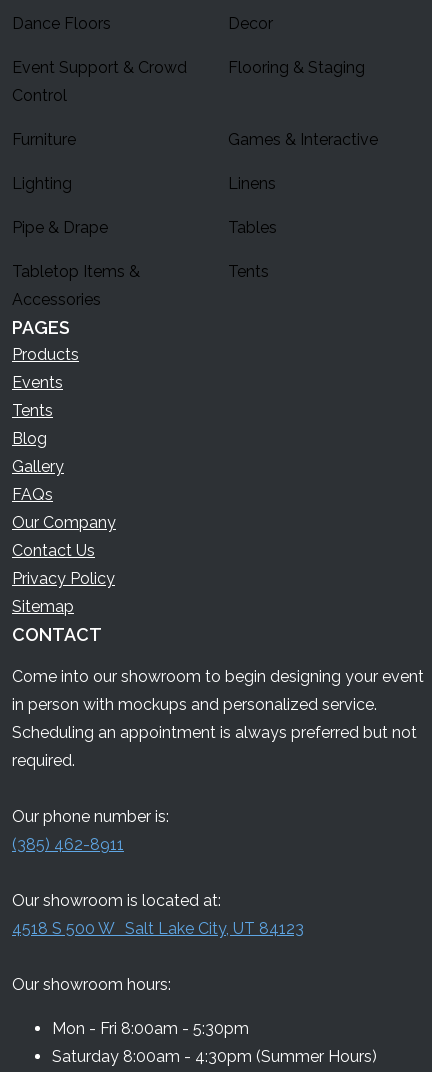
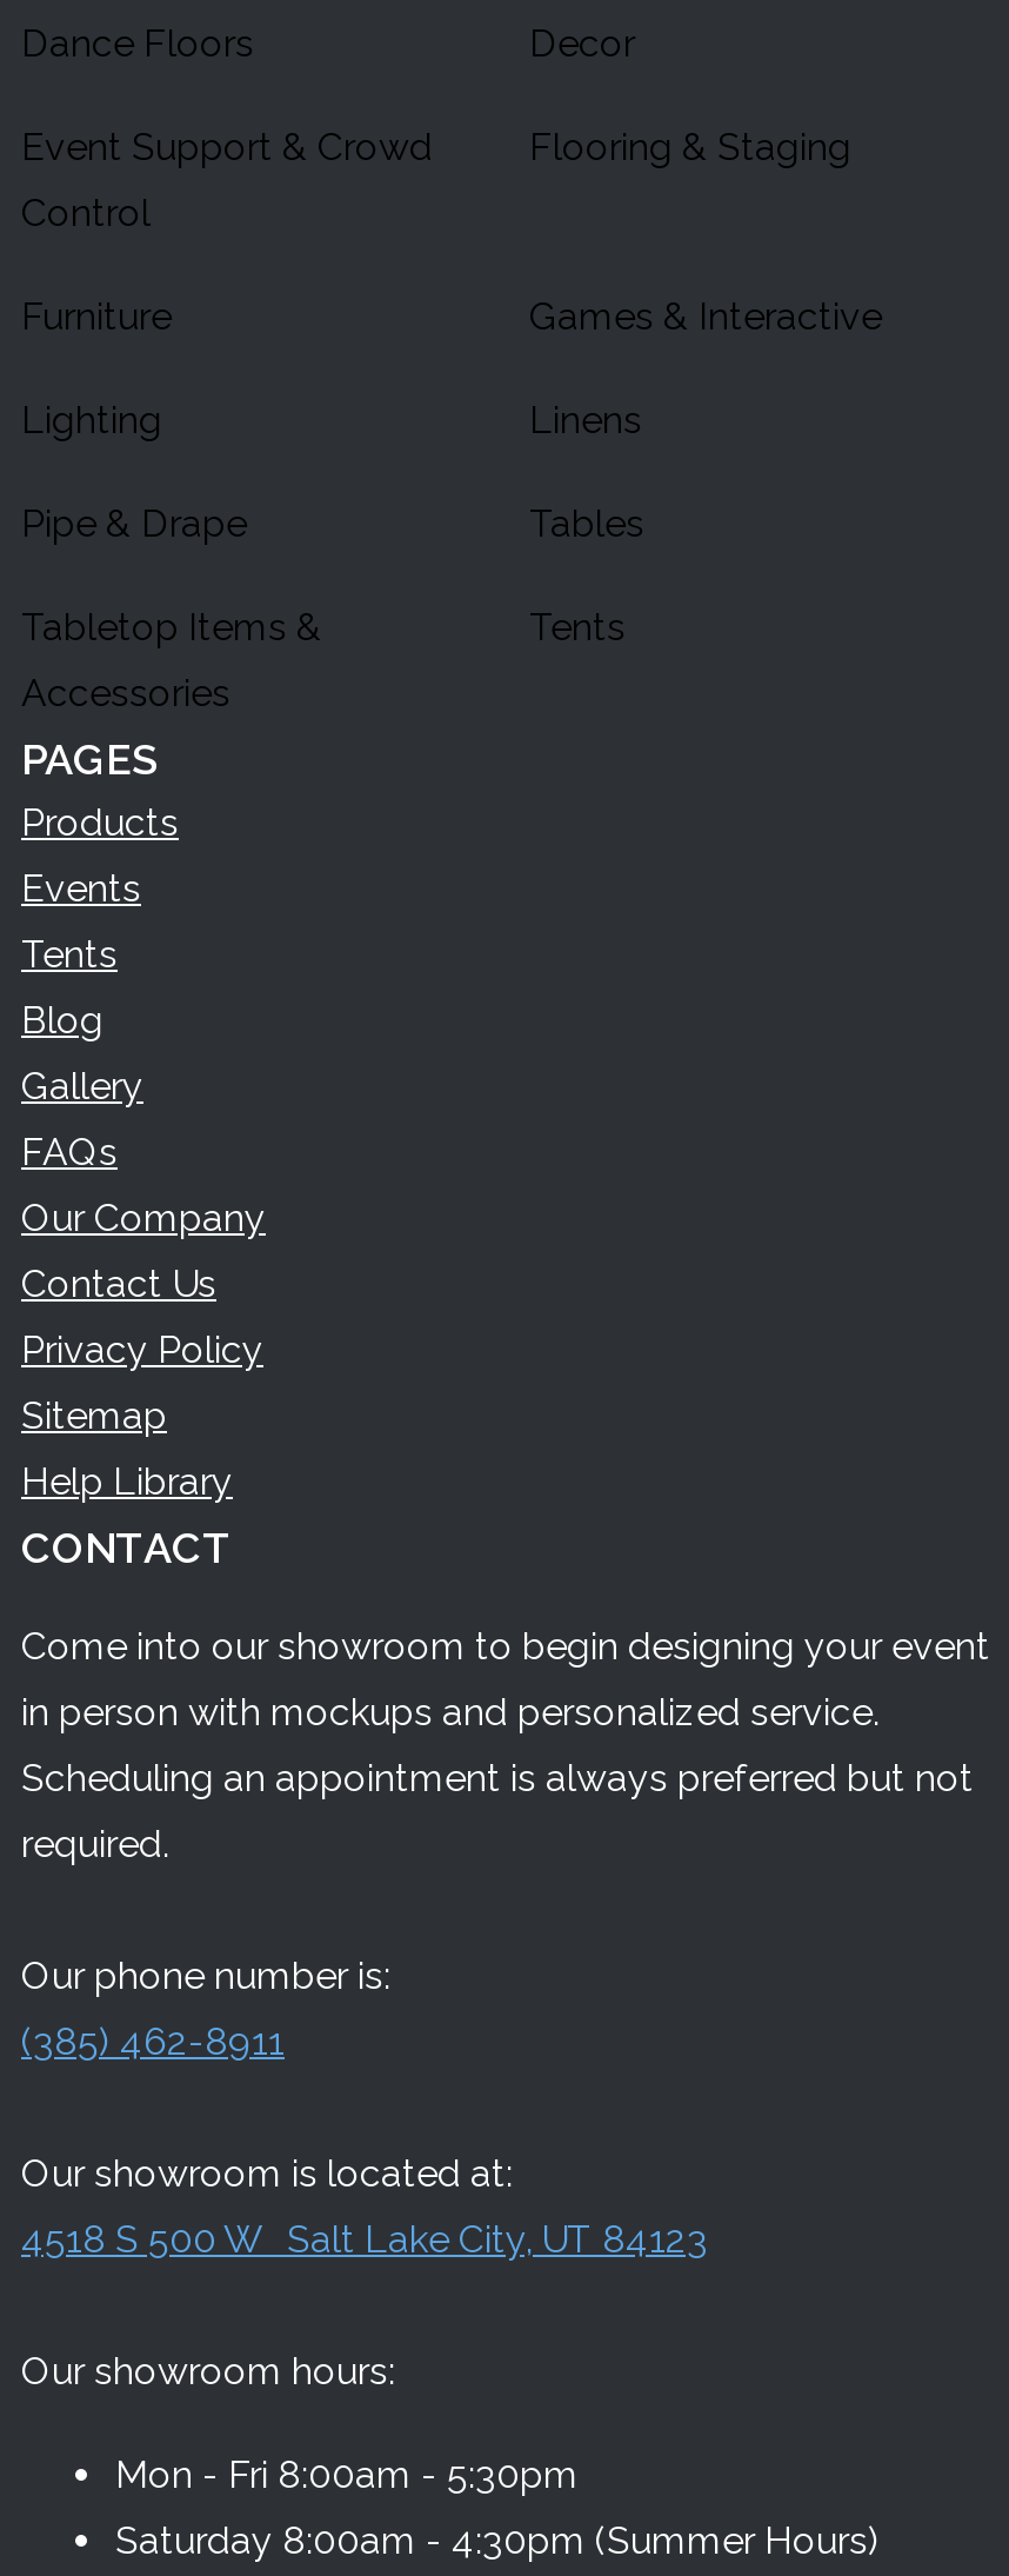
+ Help Library
